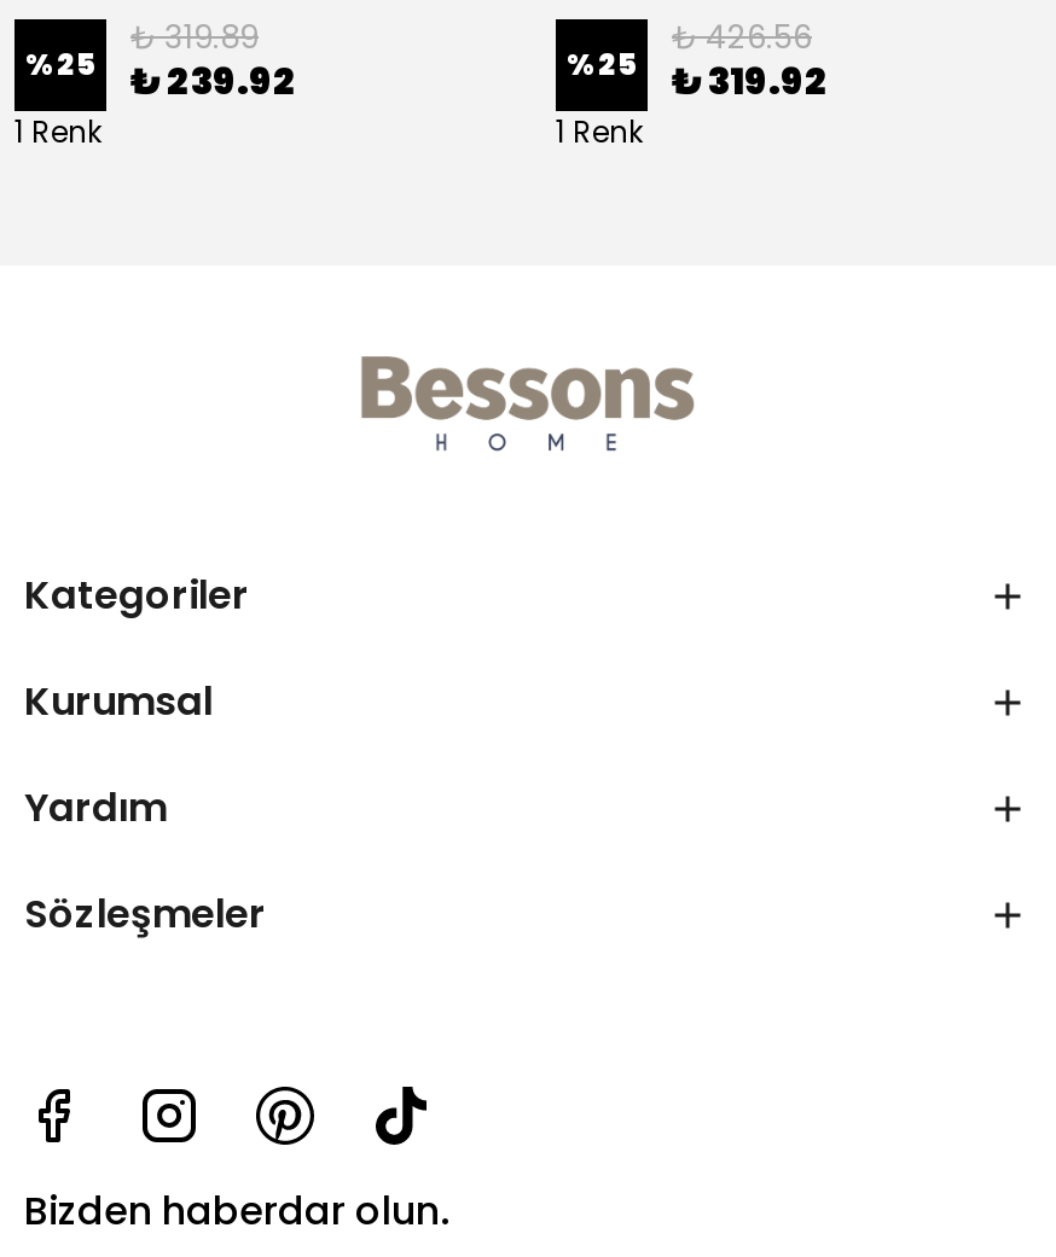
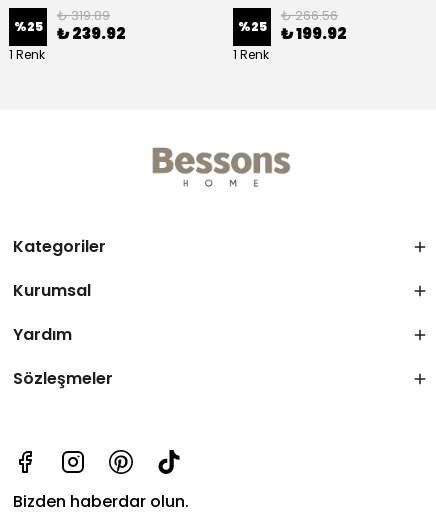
- ₺ 426.56
+ ₺ 266.56

- %25 ₺ 319.92
+ %25 ₺ 199.92
